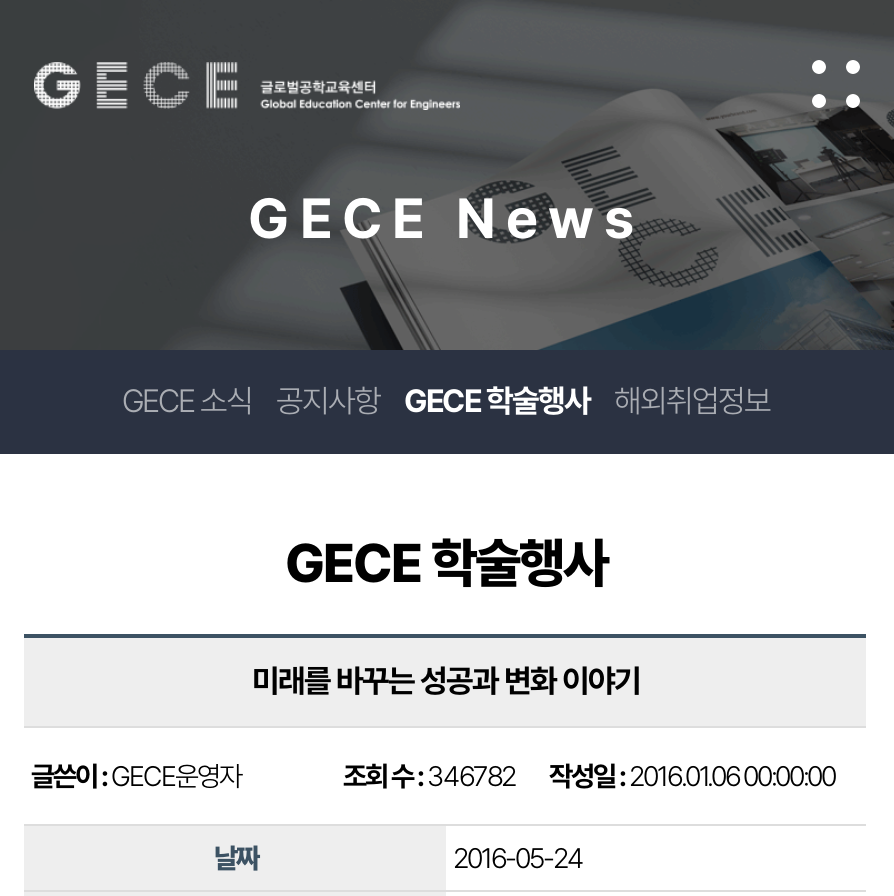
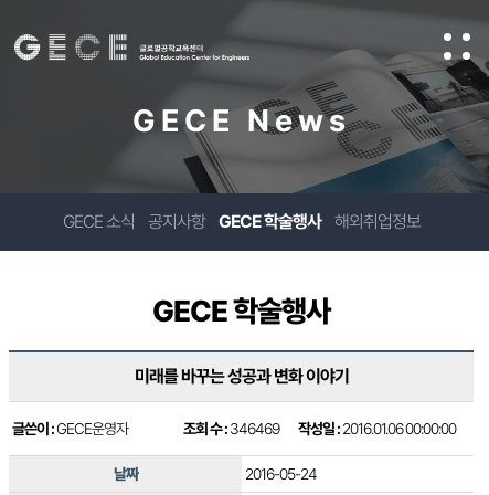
- 조회 수 : 346782 작성일 : 2016.01.06 00:00:00
+ 조회 수 : 346469 작성일 : 2016.01.06 00:00:00
